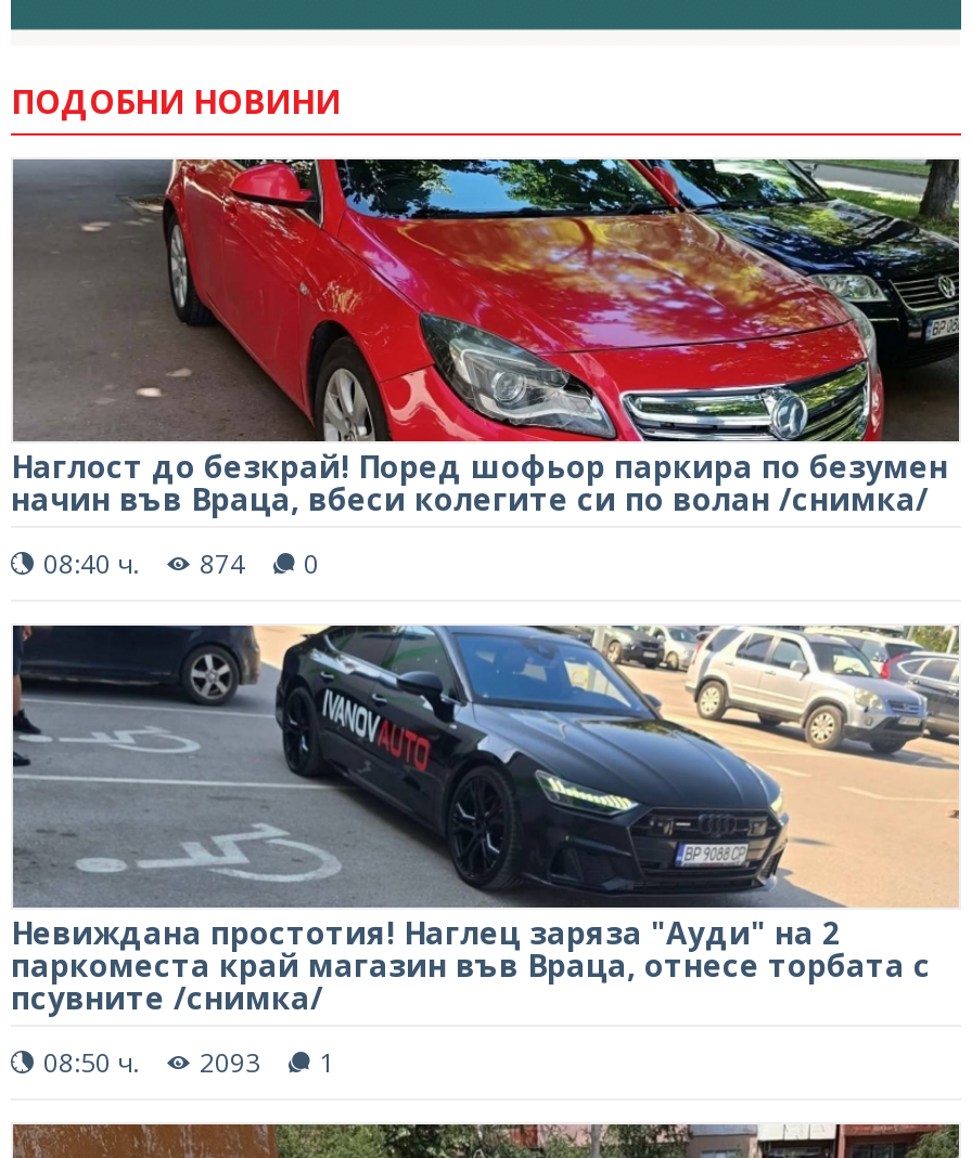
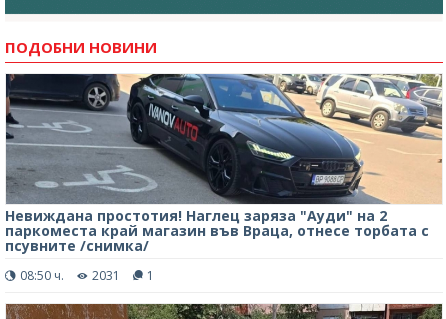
- [image]
- Наглост до безкрай! Поред шофьор паркира по безумен
- начин във Враца, вбеси колегите си по волан /снимка/
- 08:40 ч.
- 874
- 0

- 08:50 ч. 2093 1
+ 08:50 ч. 2031 1
